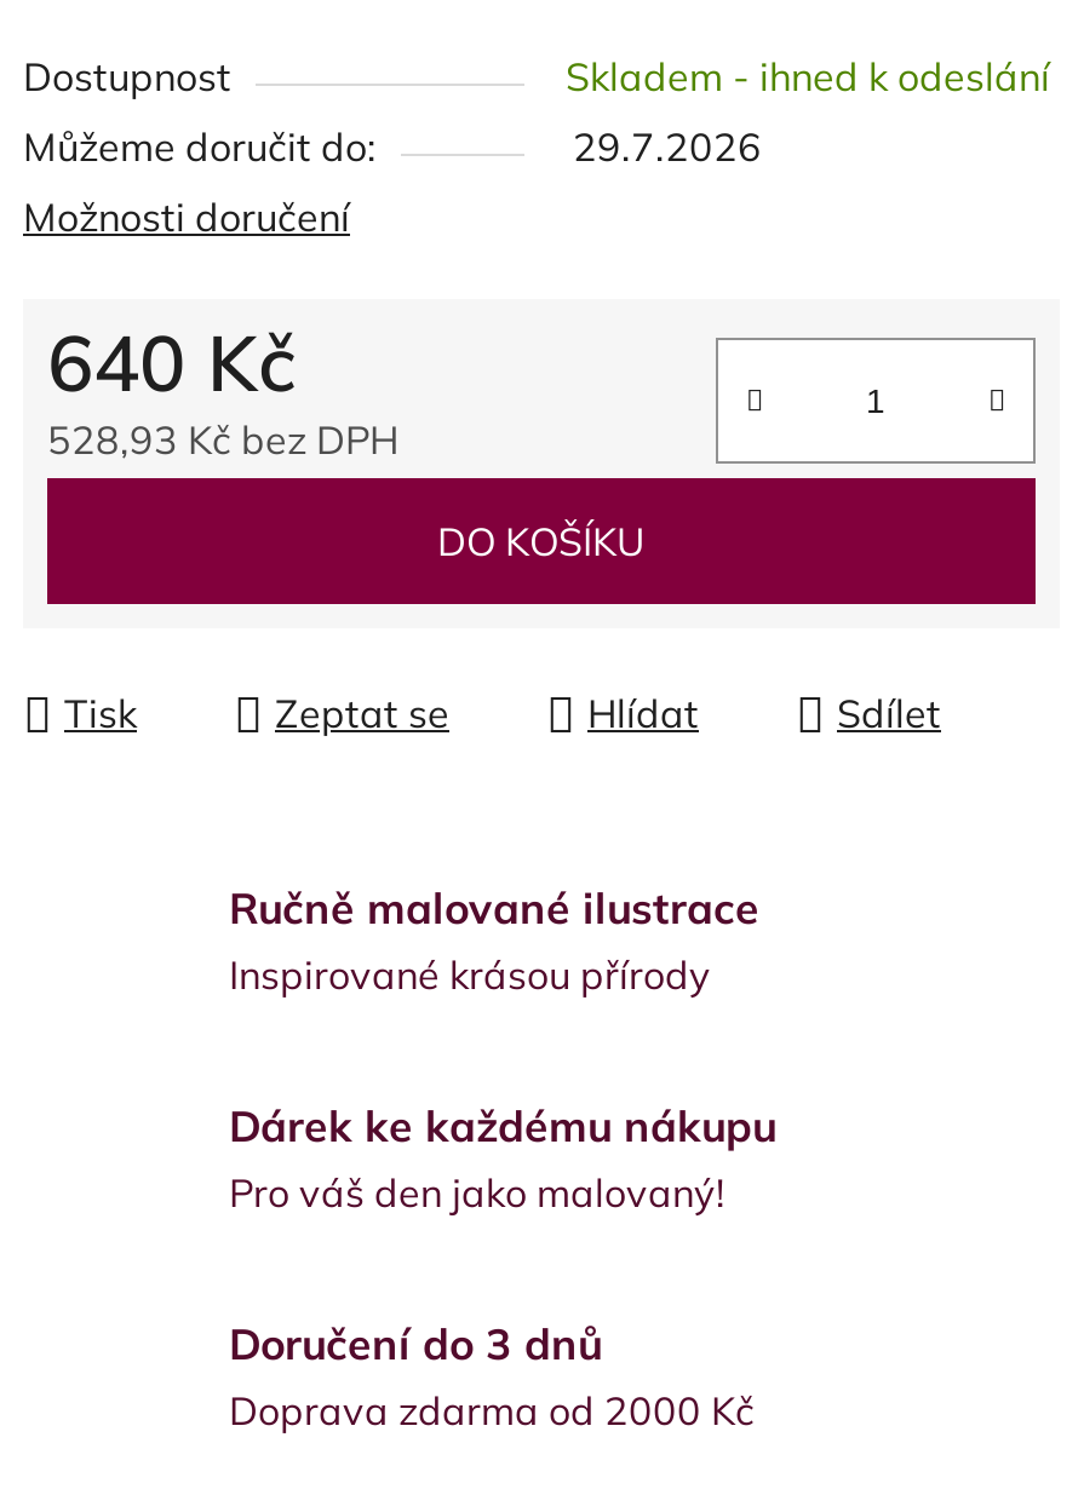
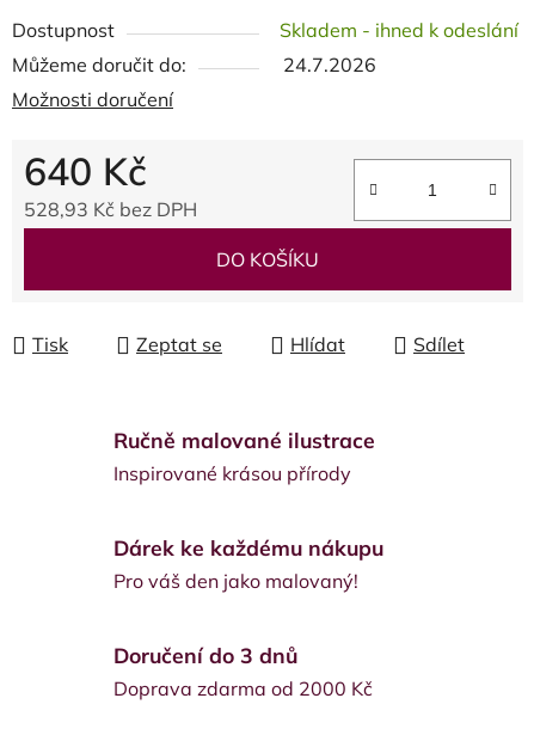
- 29.7.2026
+ 24.7.2026
